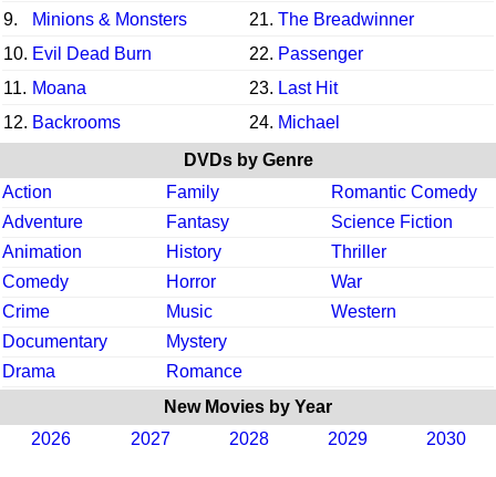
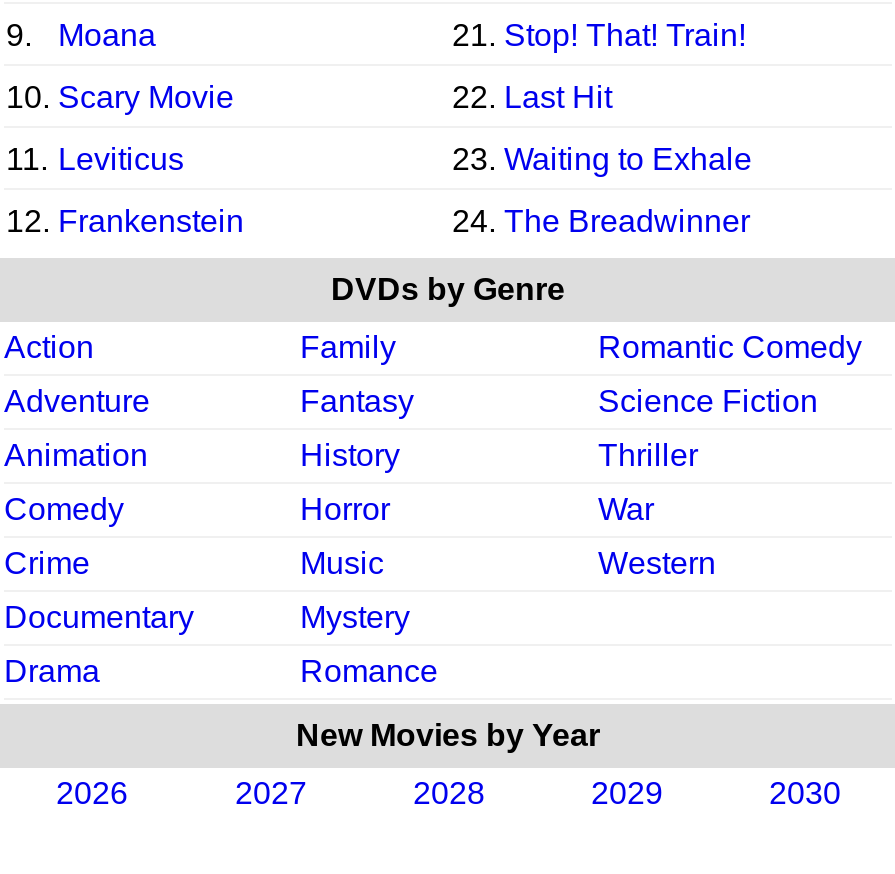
- Minions & Monsters
- 21. The Breadwinner
+ Moana
+ 21. Stop! That! Train!

- 10. Evil Dead Burn
- 22. Passenger
+ 10. Scary Movie
+ 22. Last Hit

- 11. Moana
- 23. Last Hit
+ 11. Leviticus
+ 23. Waiting to Exhale

- 12. Backrooms
- 24. Michael
+ 12. Frankenstein
+ 24. The Breadwinner
